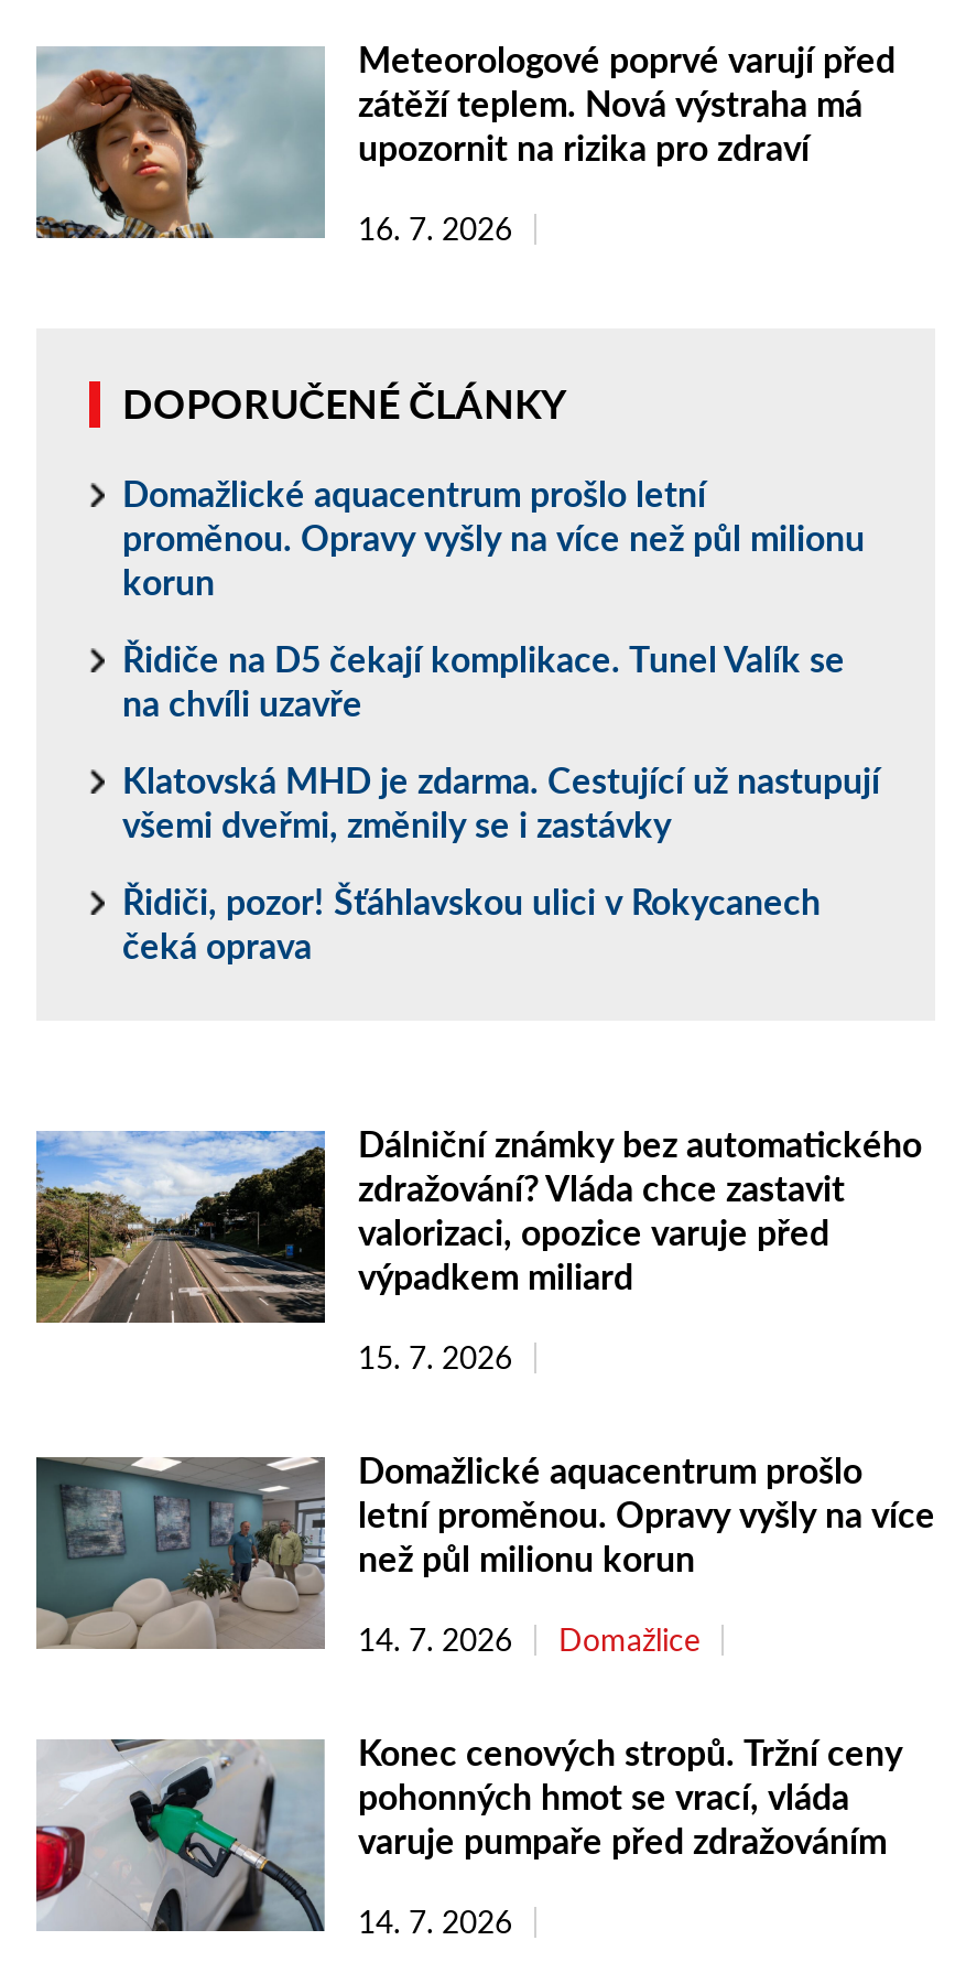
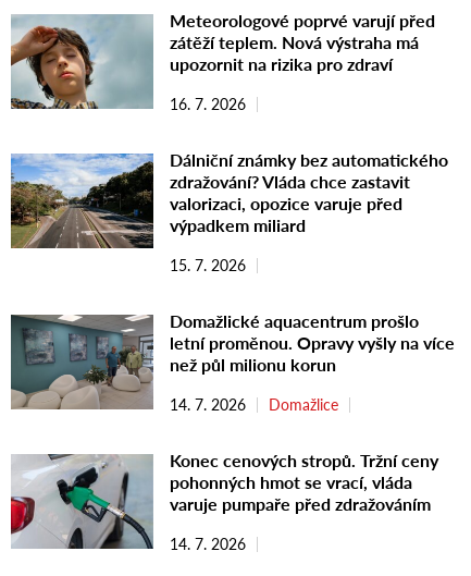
- DOPORUČENÉ ČLÁNKY
- Domažlické aquacentrum prošlo letní
- proměnou. Opravy vyšly na více než půl milionu
- korun
- Řidiče na D5 čekají komplikace. Tunel Valík se
- na chvíli uzavře
- Klatovská MHD je zdarma. Cestující už nastupují
- všemi dveřmi, změnily se i zastávky
- Řidiči, pozor! Šťáhlavskou ulici v Rokycanech
- čeká oprava
